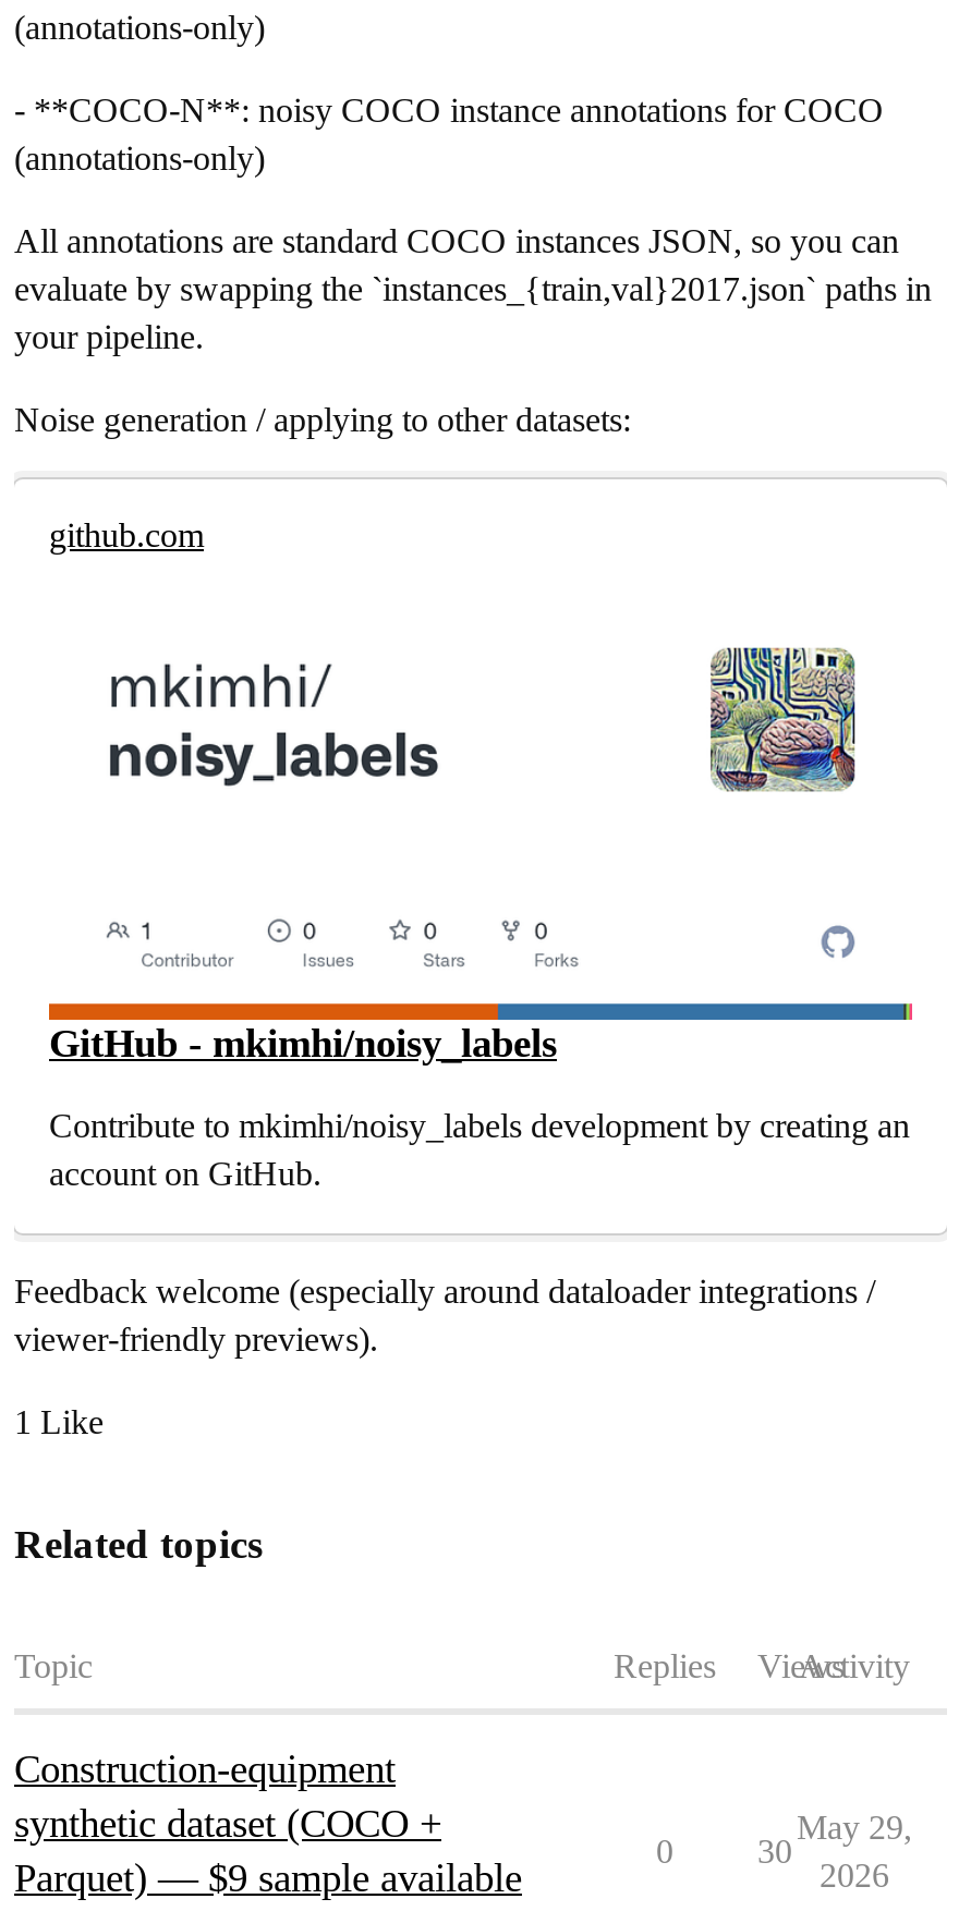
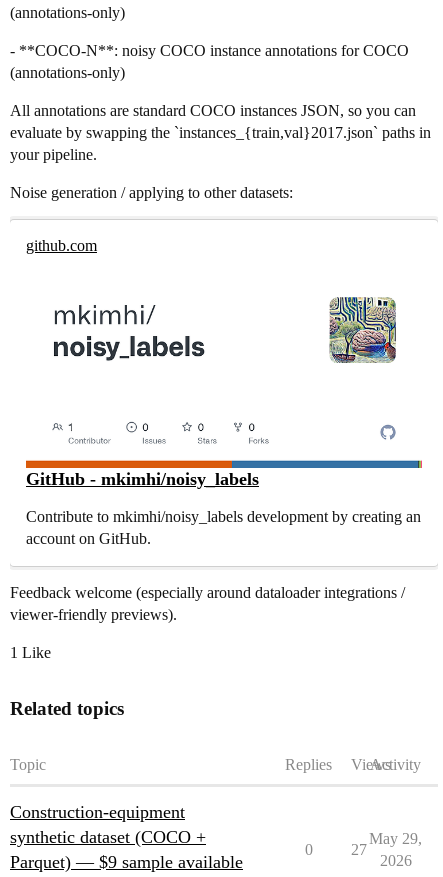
- 30
+ 27
